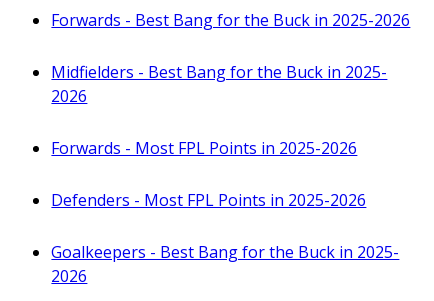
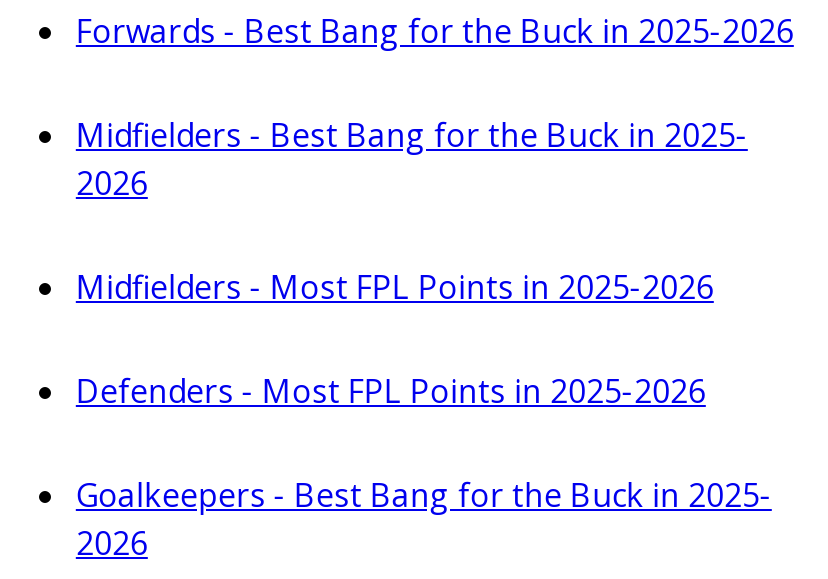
- Forwards - Most FPL Points in 2025-2026
+ Midfielders - Most FPL Points in 2025-2026
